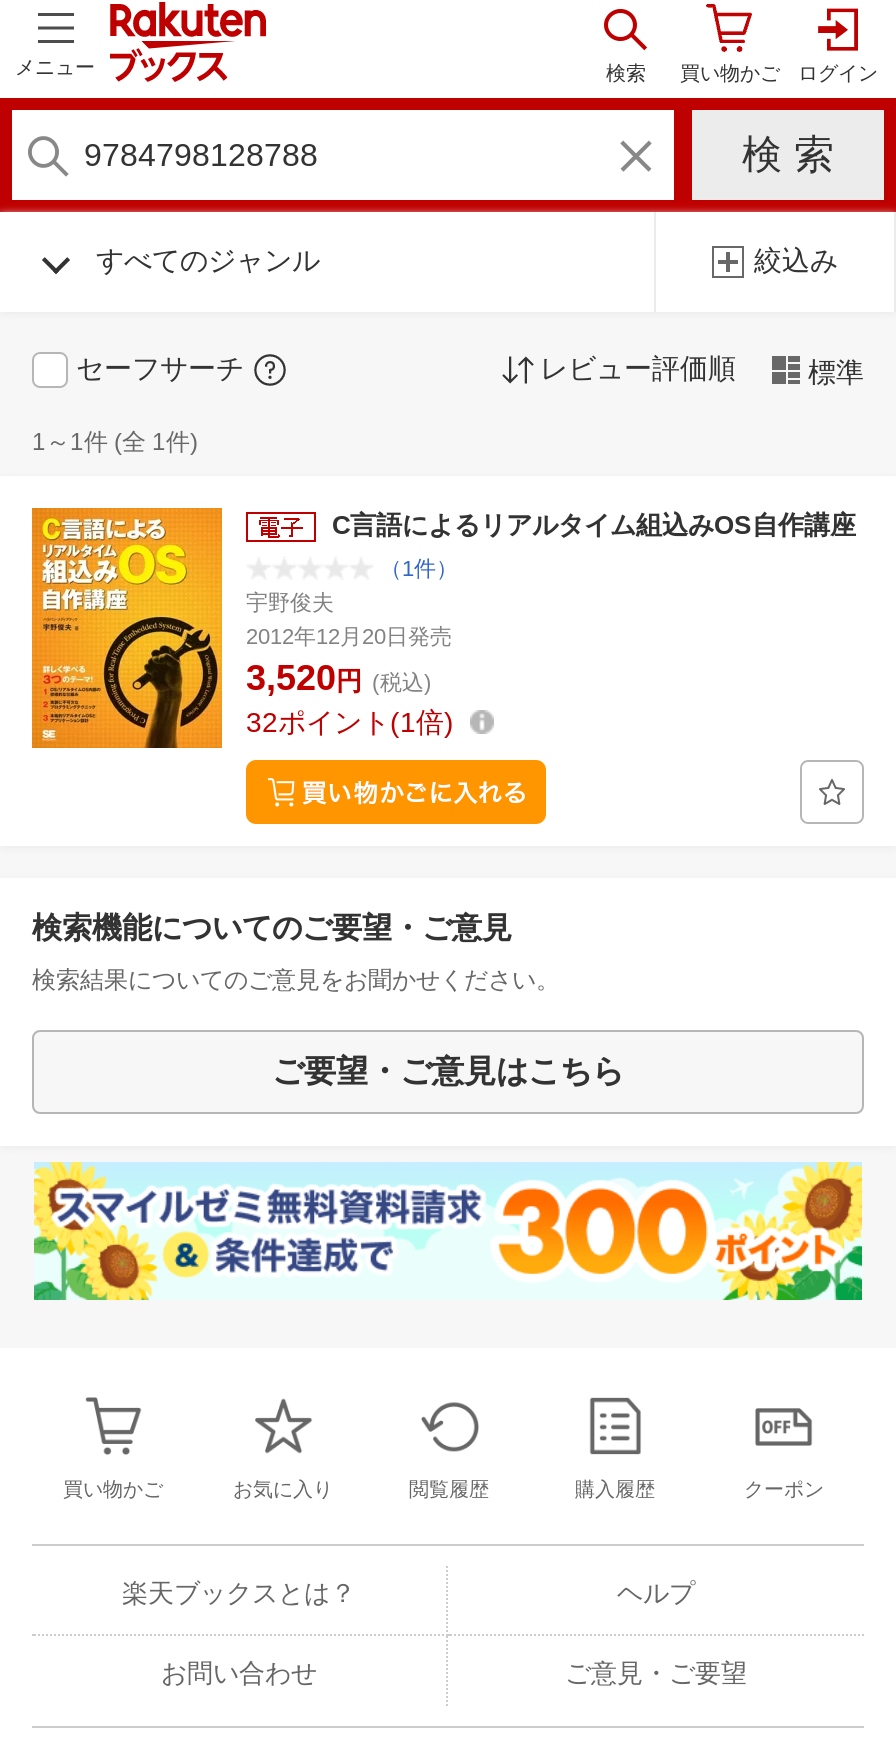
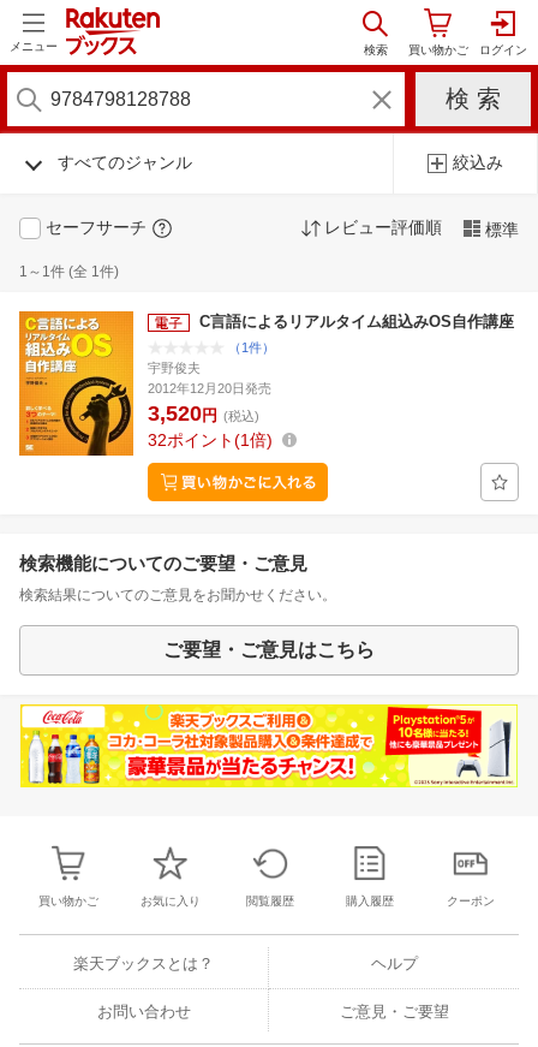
- [image]
+ [image]
